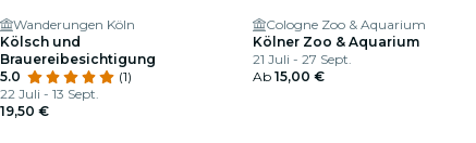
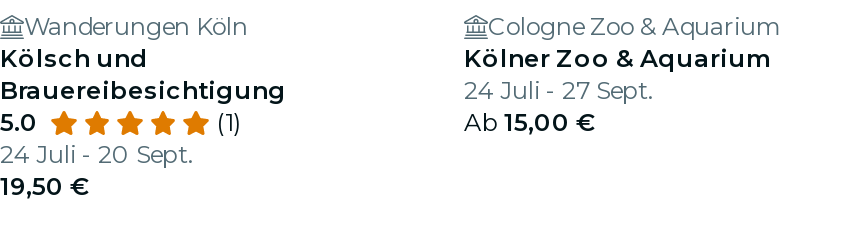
- 21 Juli - 27 Sept.
+ 24 Juli - 27 Sept.

- 22 Juli - 13 Sept.
+ 24 Juli - 20 Sept.
